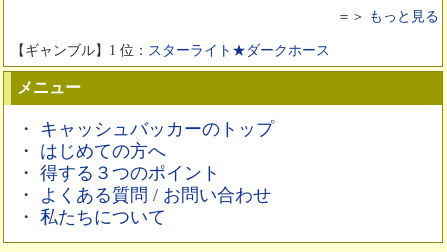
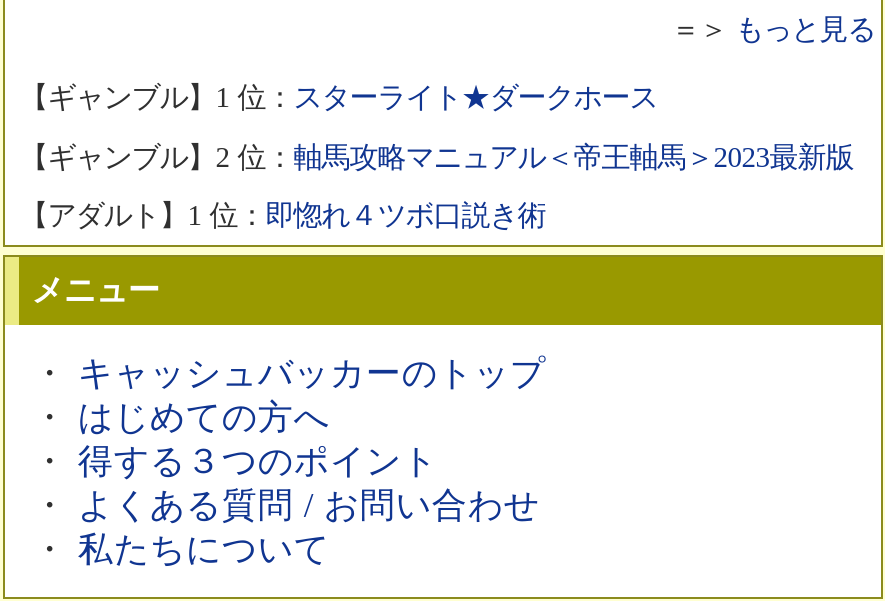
+ 【ギャンブル】2 位：軸馬攻略マニュアル＜帝王軸馬＞2023最新版
+ 【アダルト】1 位：即惚れ４ツボ口説き術
